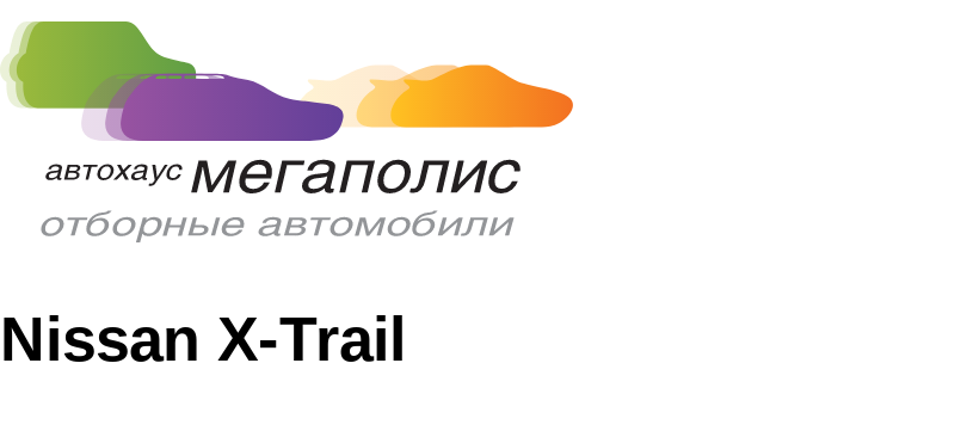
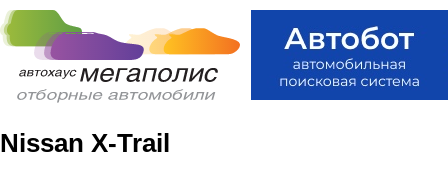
+ [image]
